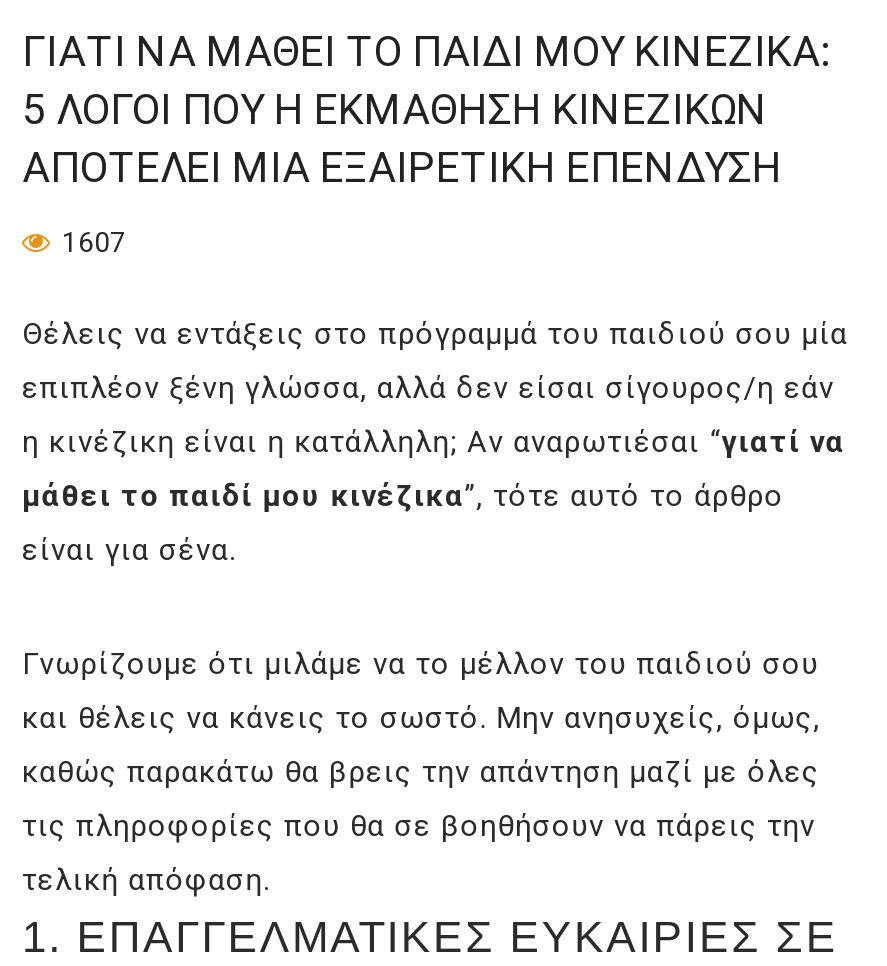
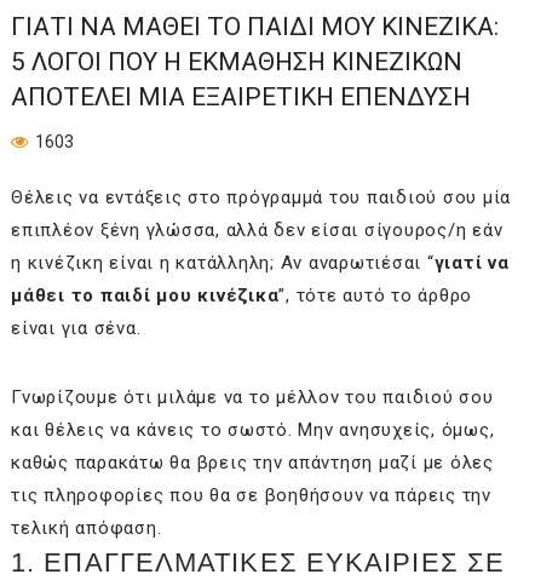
- 1607
+ 1603
